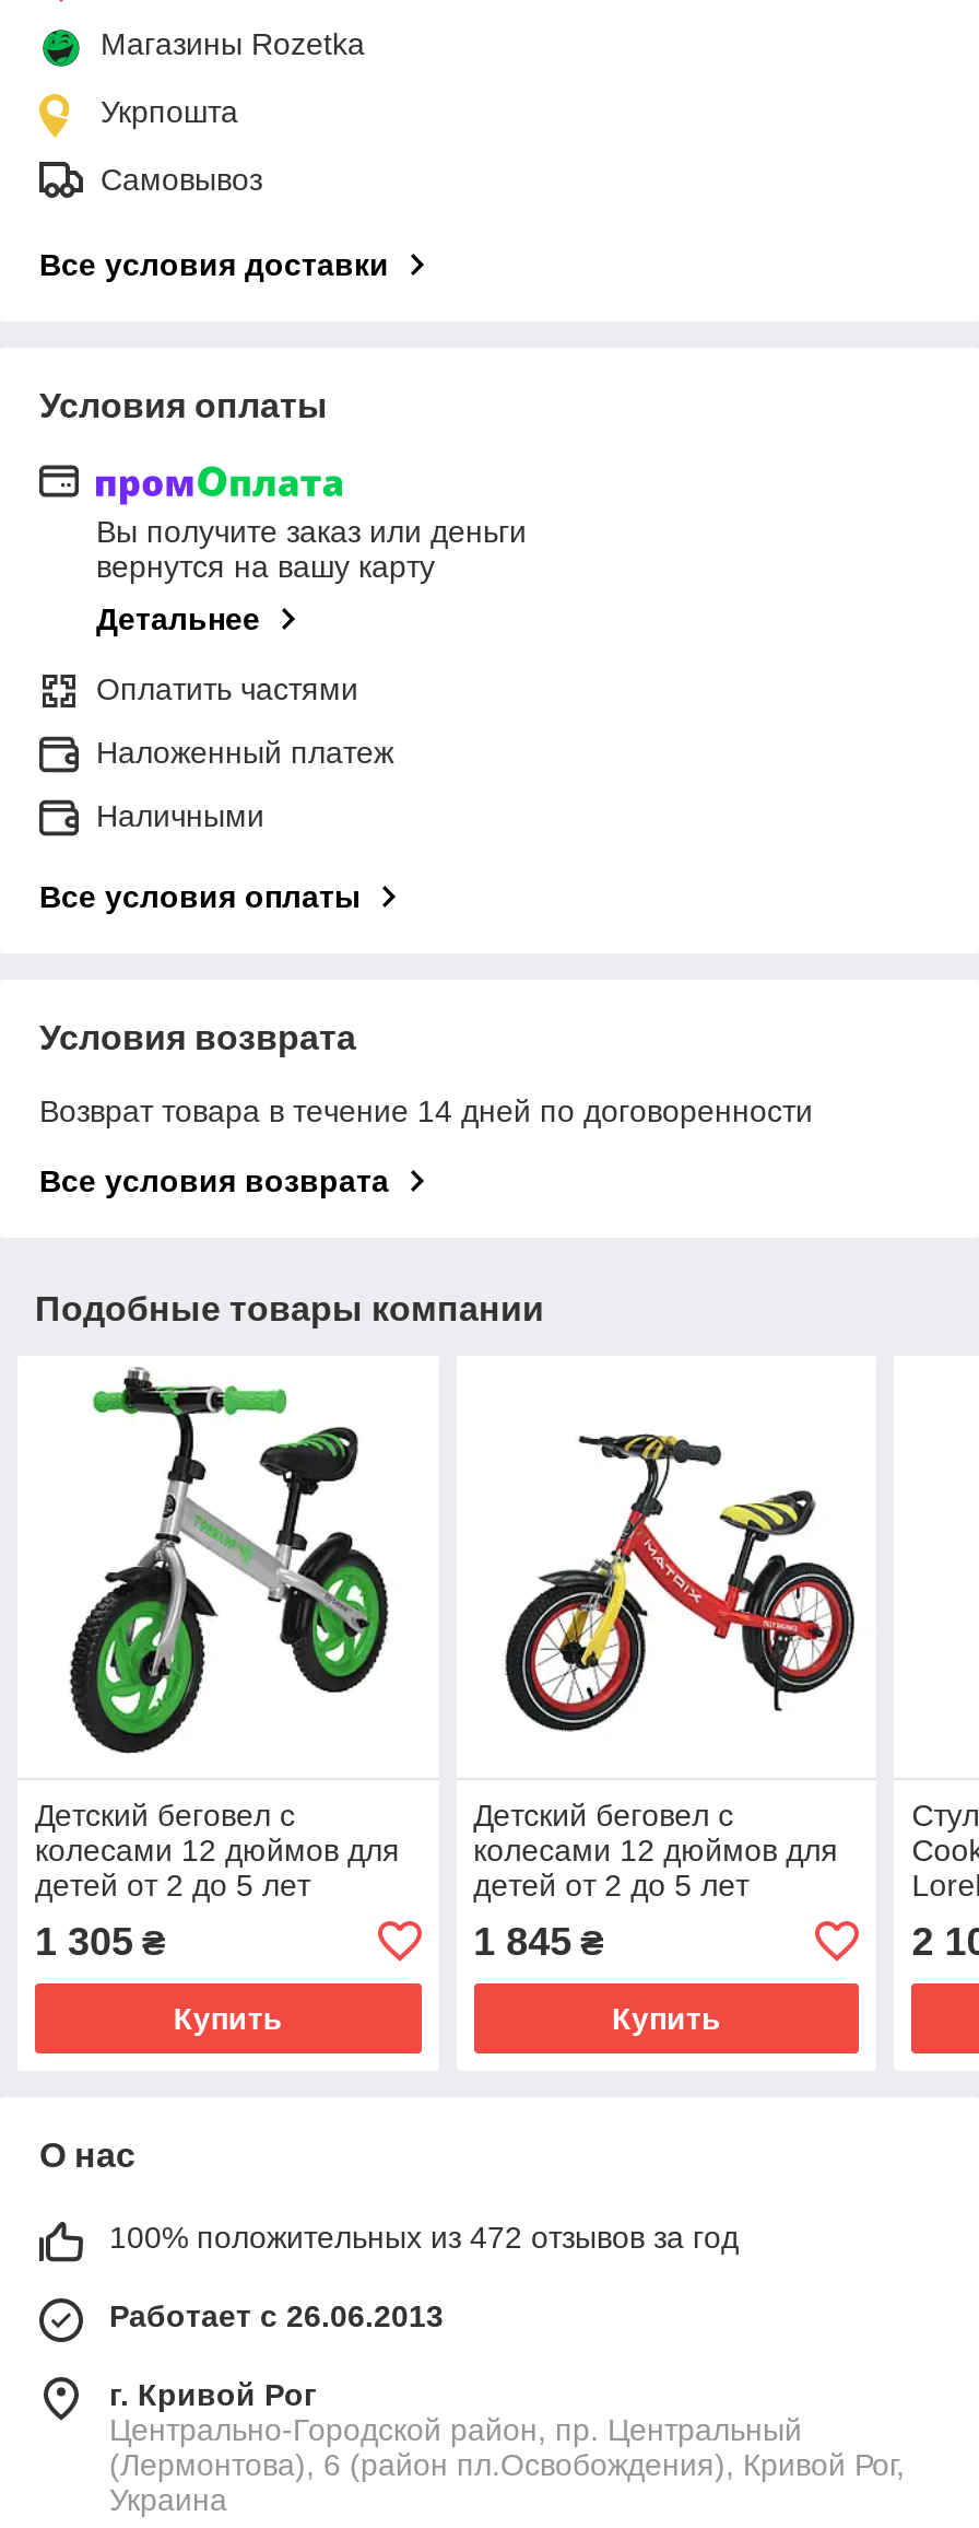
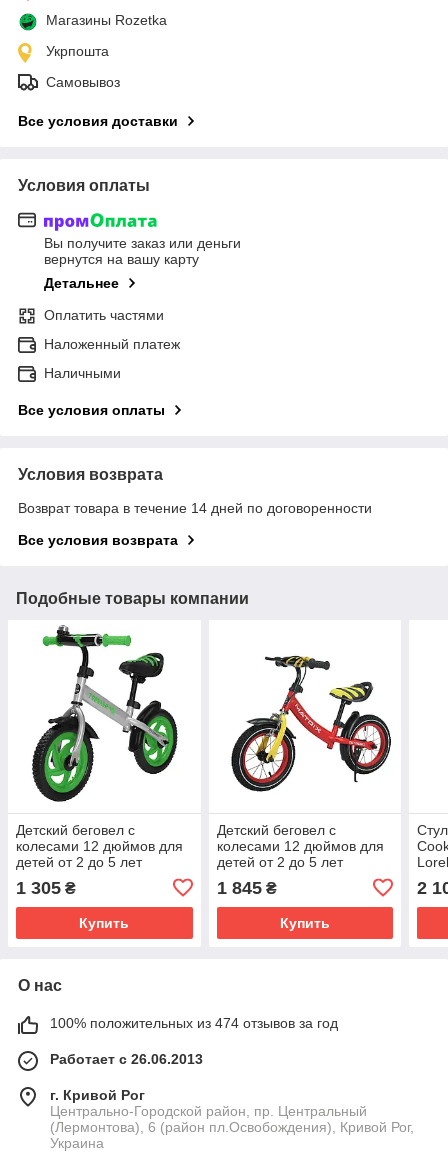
- 100% положительных из 472 отзывов за год
+ 100% положительных из 474 отзывов за год
